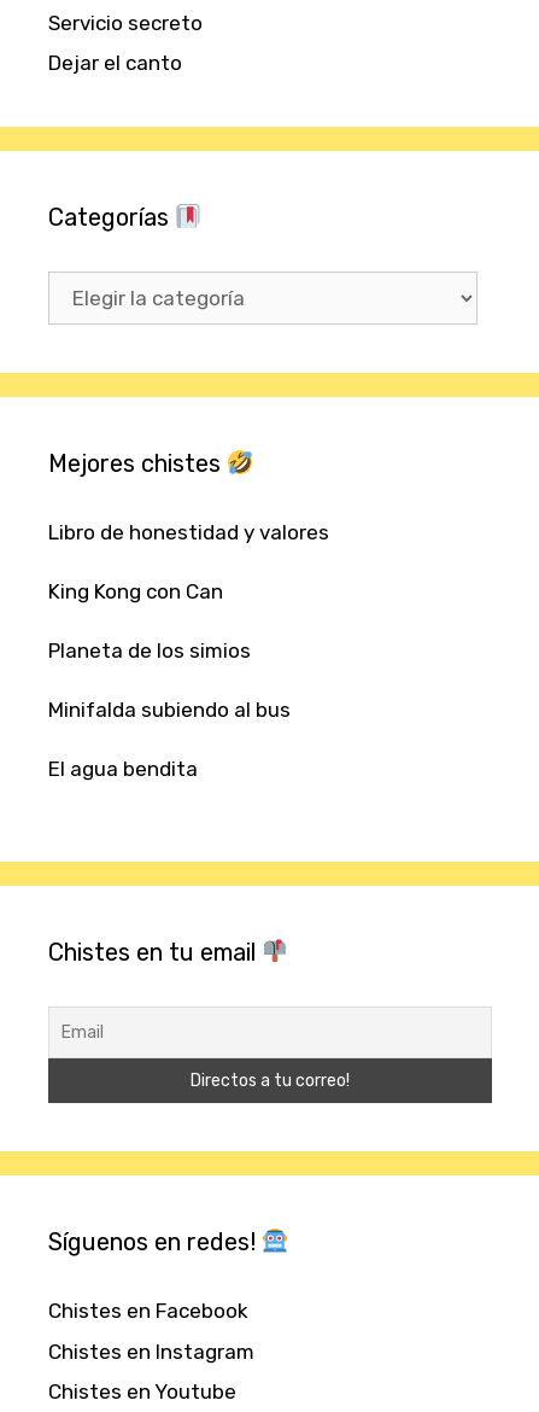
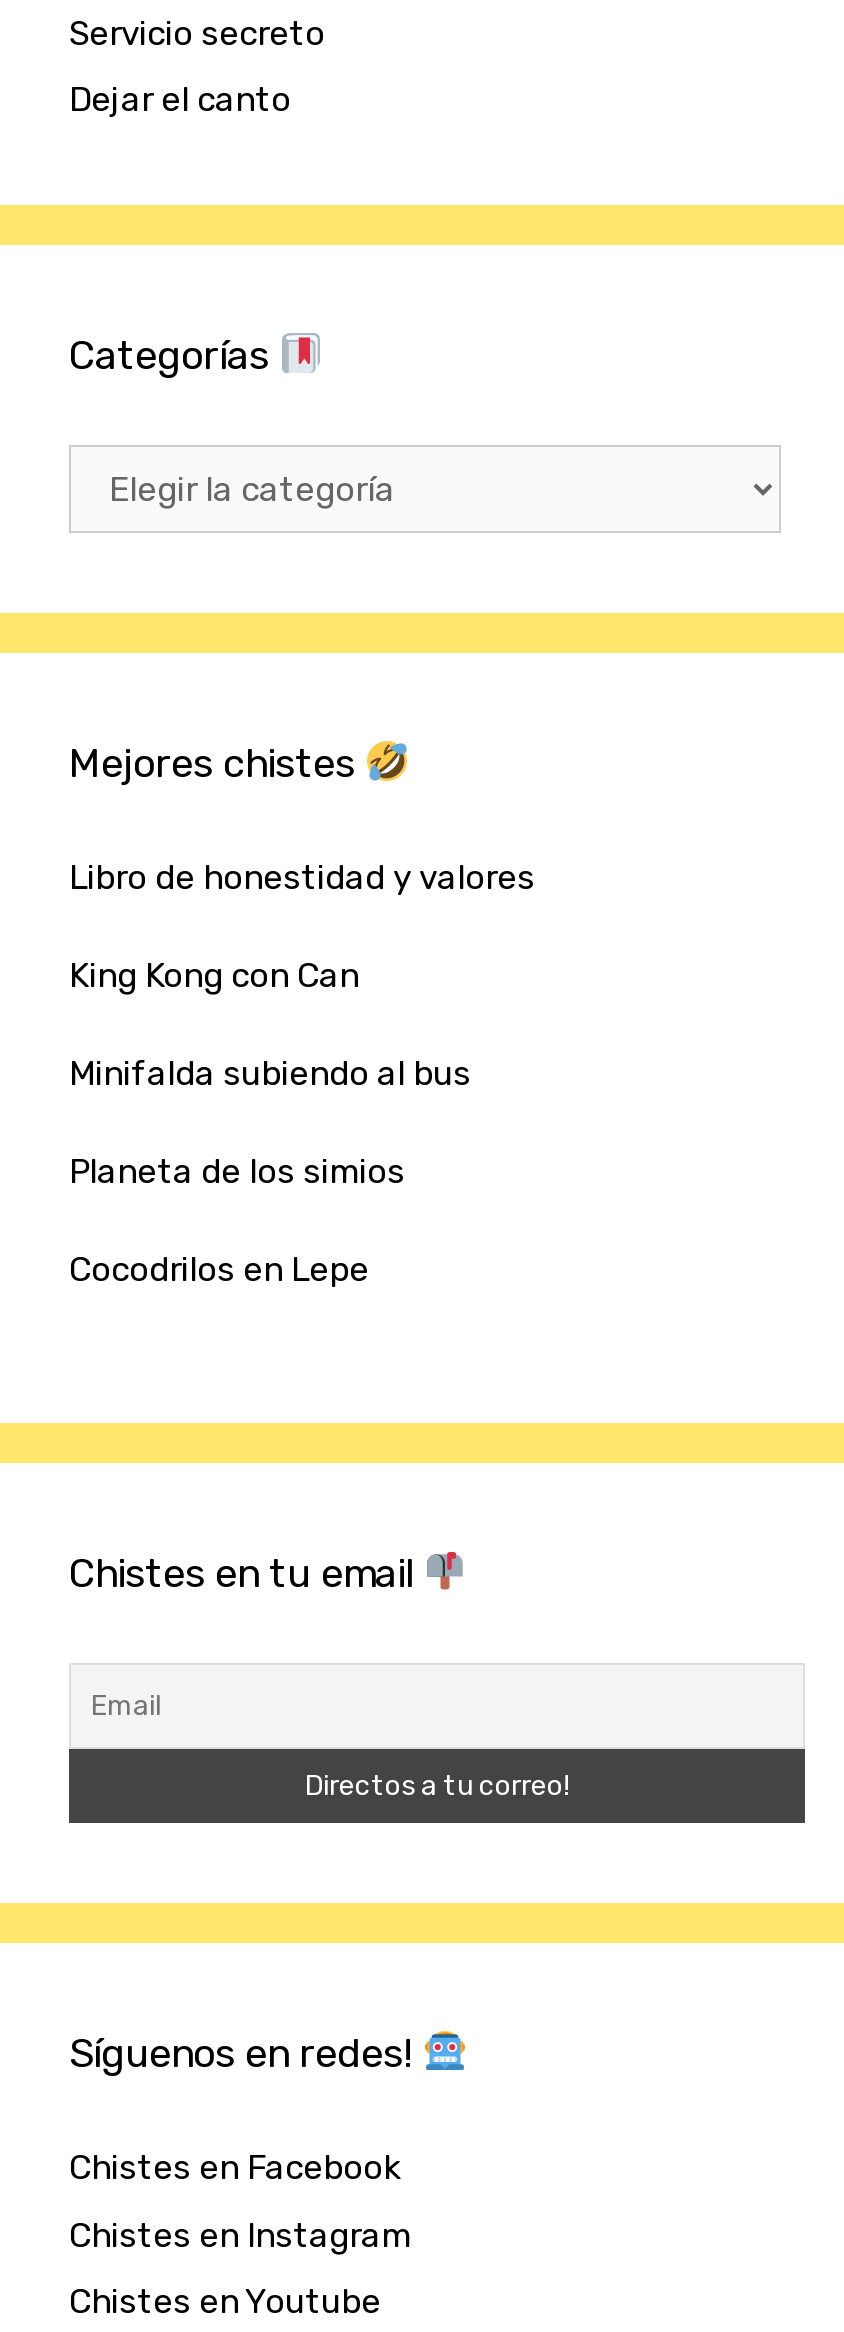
moved down: Planeta de los simios

moved up: Minifalda subiendo al bus

- El agua bendita
+ Cocodrilos en Lepe
